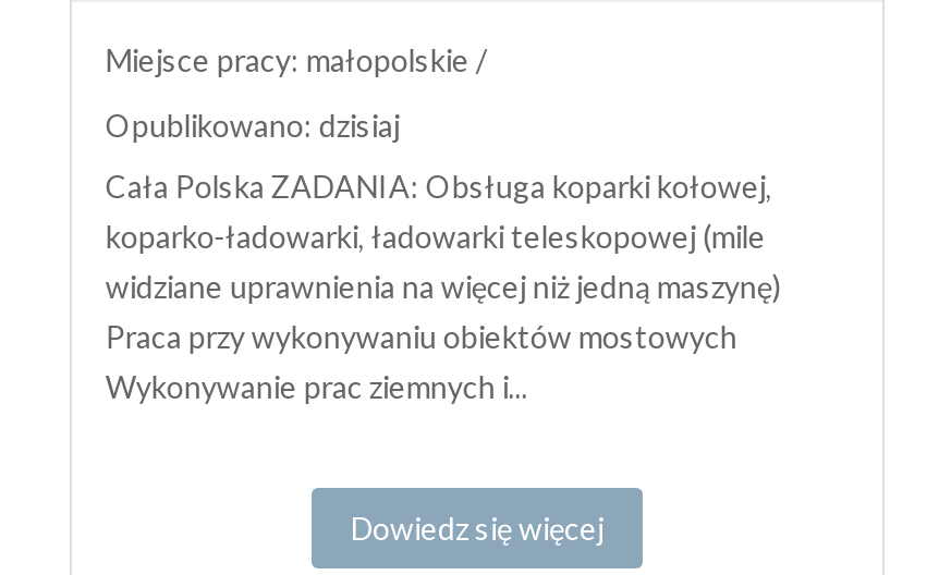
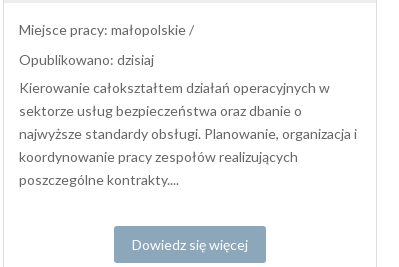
- Cała Polska ZADANIA: Obsługa koparki kołowej,
- koparko-ładowarki, ładowarki teleskopowej (mile
- widziane uprawnienia na więcej niż jedną maszynę)
- Praca przy wykonywaniu obiektów mostowych
- Wykonywanie prac ziemnych i...
+ Kierowanie całokształtem działań operacyjnych w
+ sektorze usług bezpieczeństwa oraz dbanie o
+ najwyższe standardy obsługi. Planowanie, organizacja i
+ koordynowanie pracy zespołów realizujących
+ poszczególne kontrakty....
